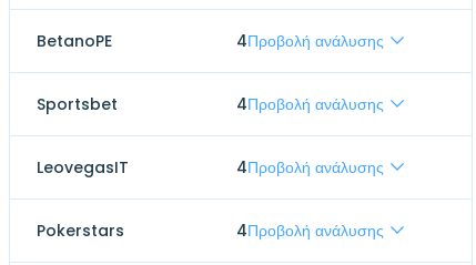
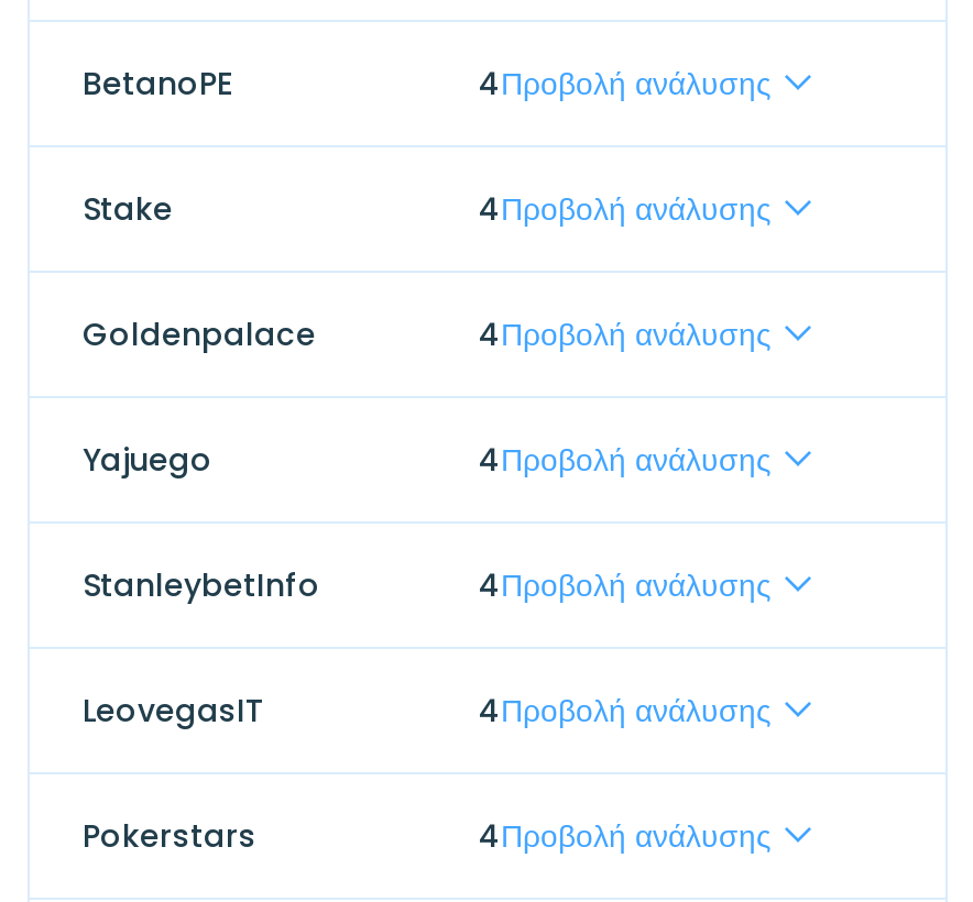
- Sportsbet
+ Stake
+ 4Προβολή ανάλυσης
+ Goldenpalace
+ 4Προβολή ανάλυσης
+ Yajuego
+ 4Προβολή ανάλυσης
+ StanleybetInfo
